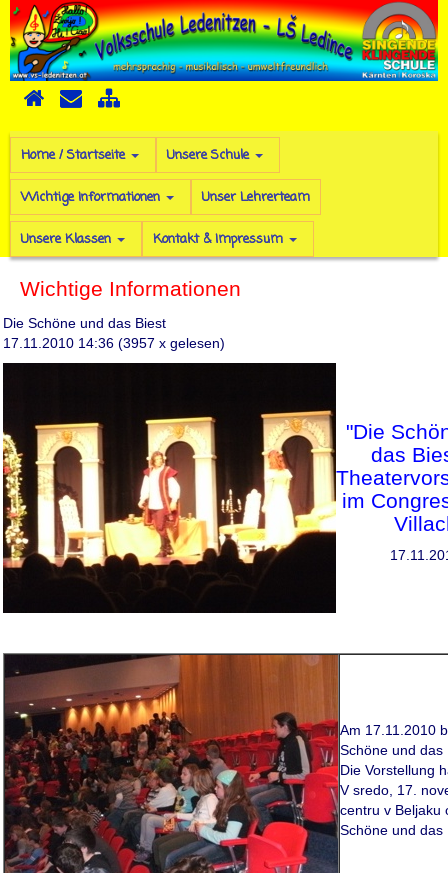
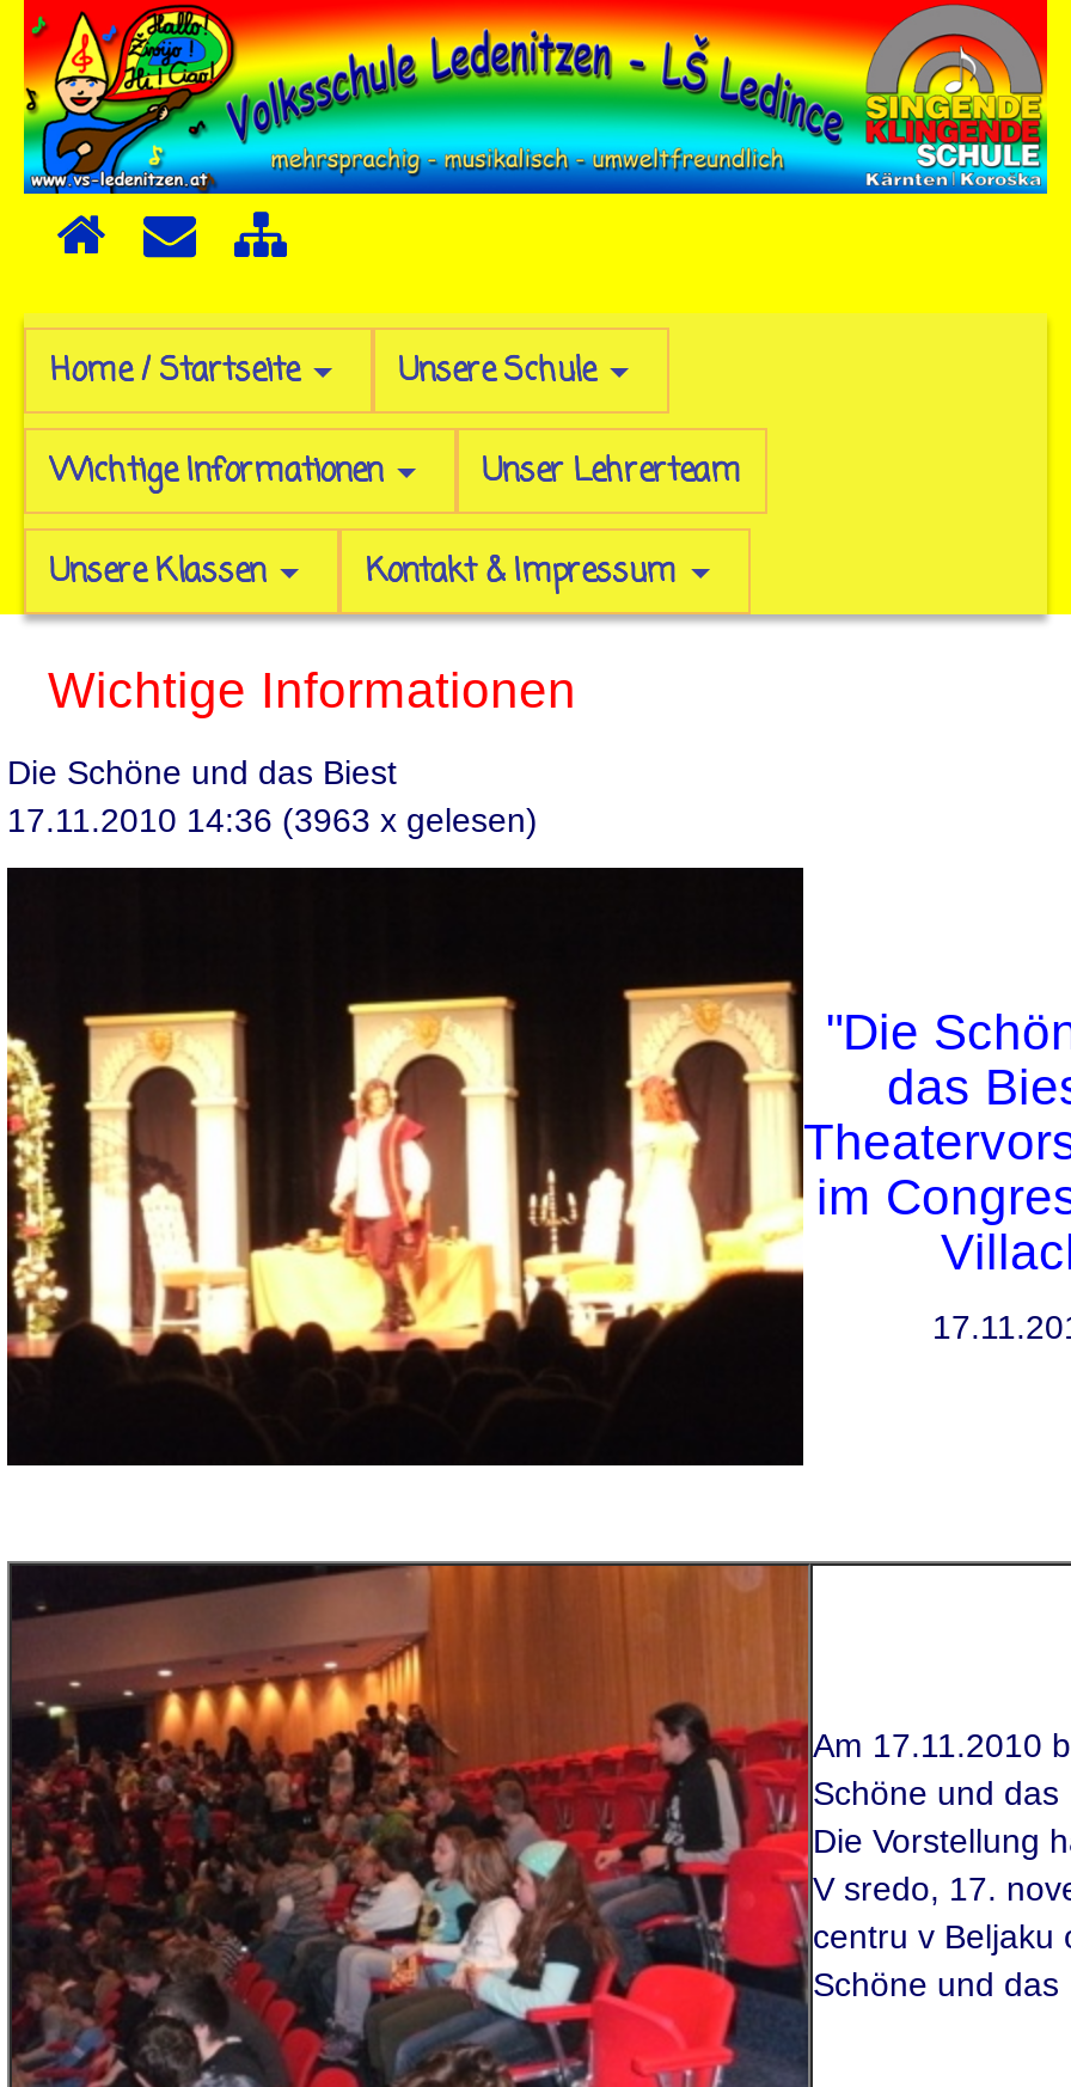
- 17.11.2010 14:36 (3957 x gelesen)
+ 17.11.2010 14:36 (3963 x gelesen)
